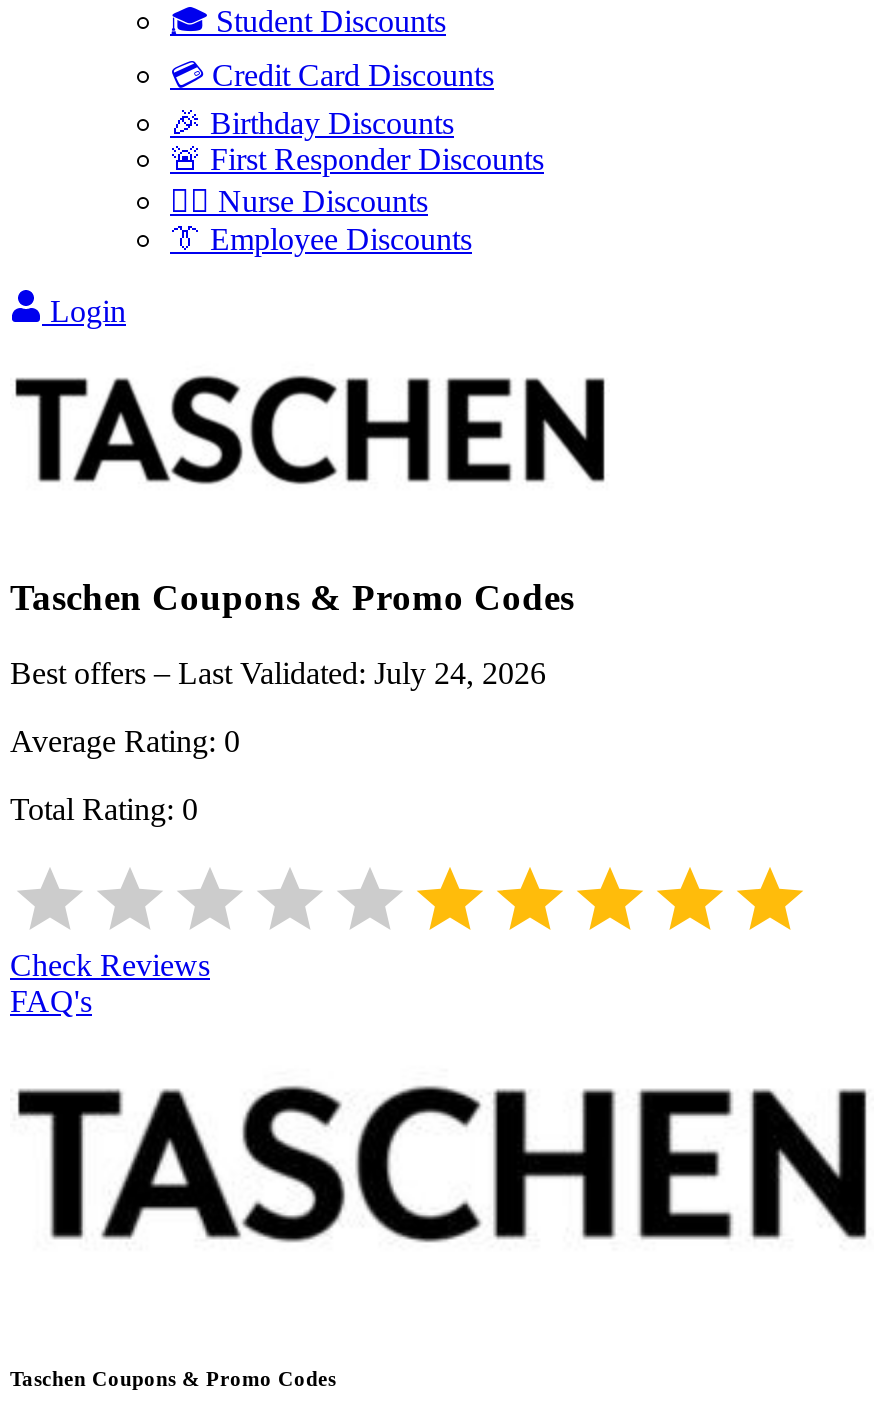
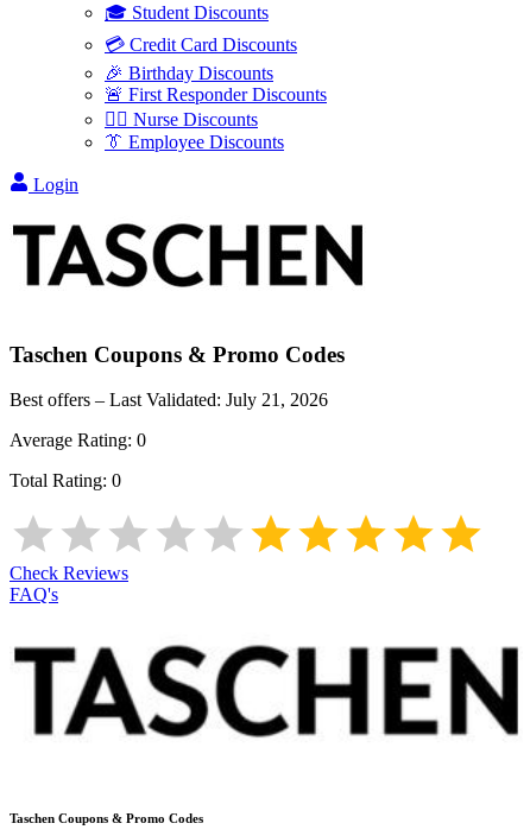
- Best offers – Last Validated: July 24, 2026
+ Best offers – Last Validated: July 21, 2026
